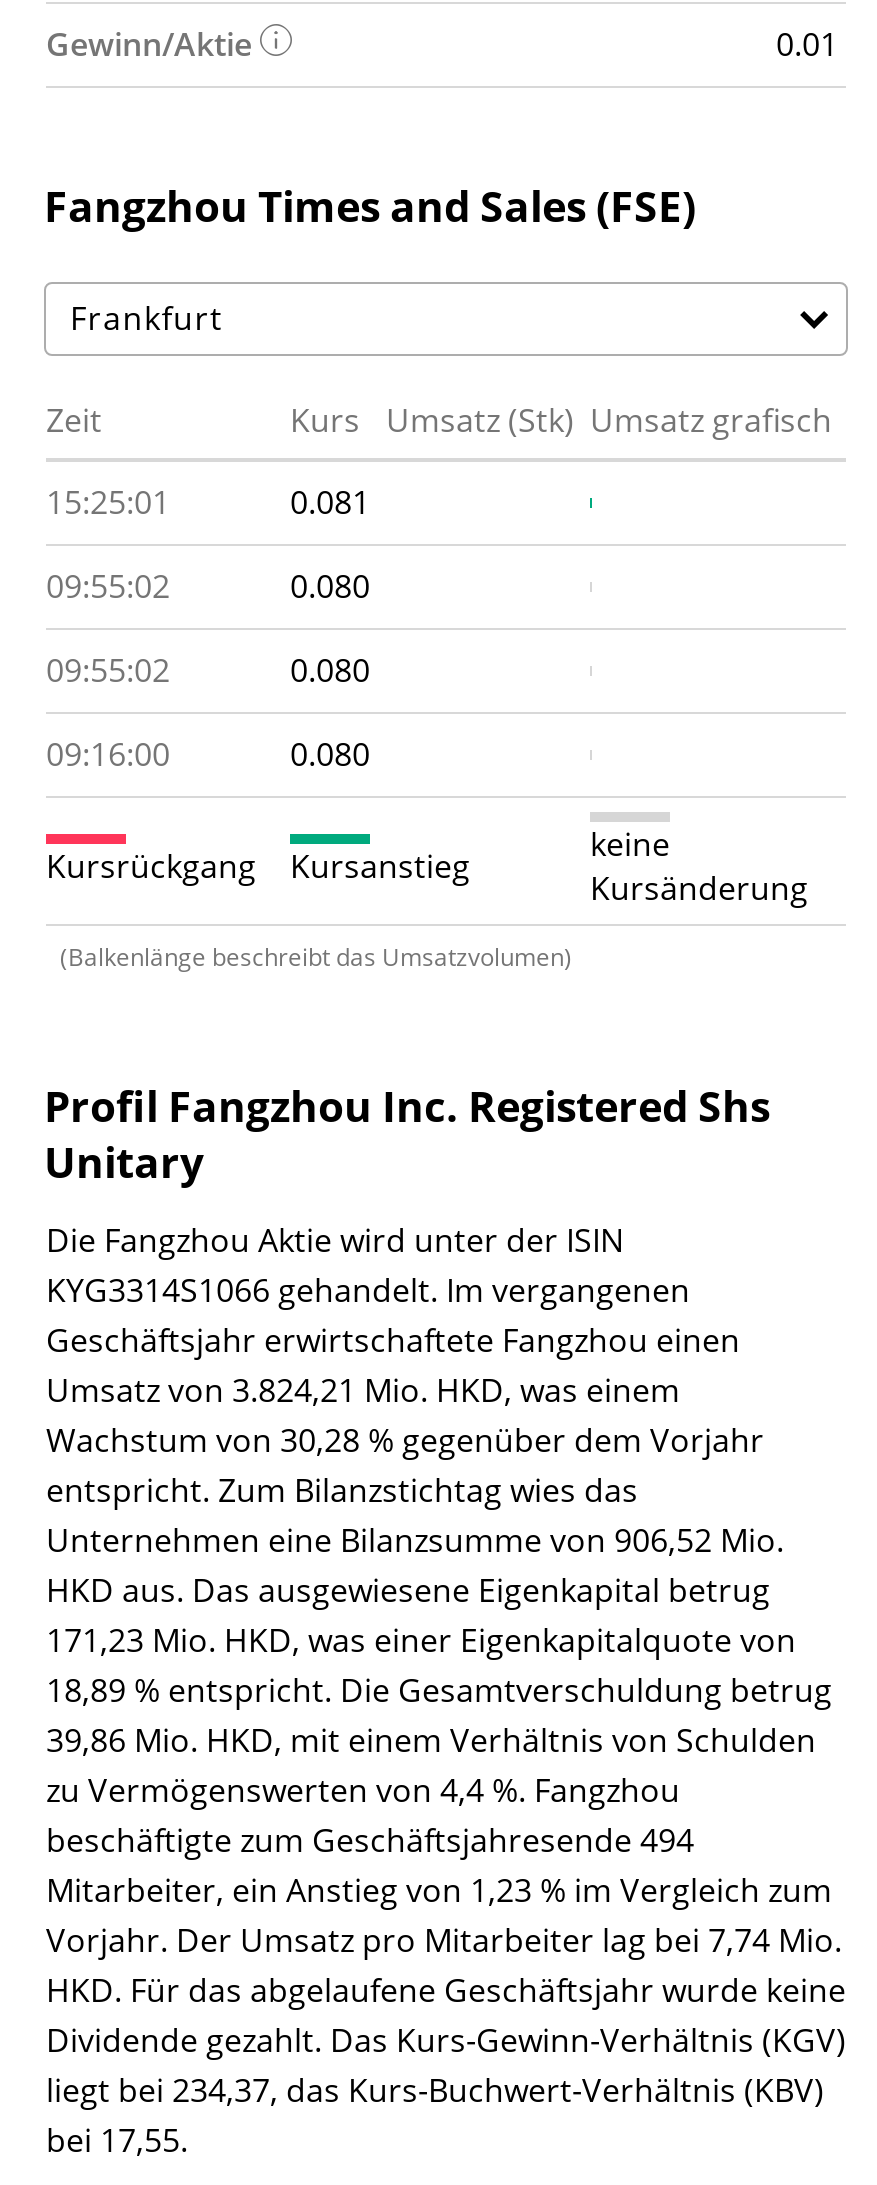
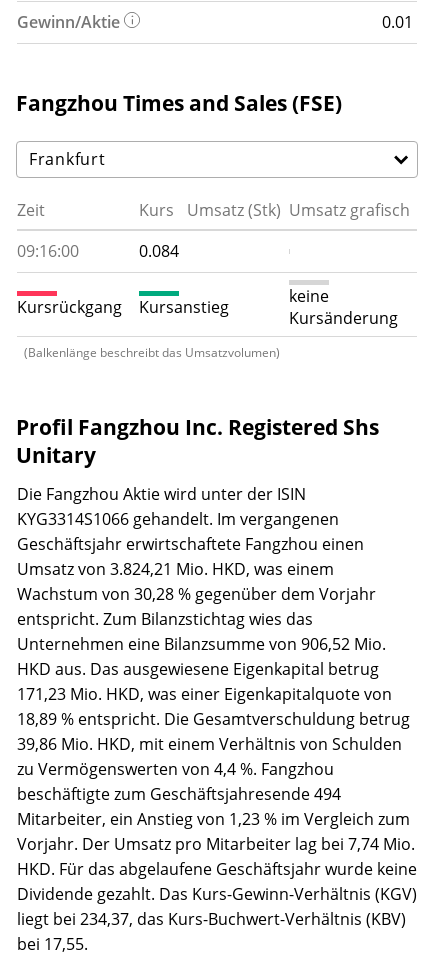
- 15:25:01
- 0.081
- 09:55:02
- 0.080
- 09:55:02
- 0.080

- 0.080
+ 0.084
